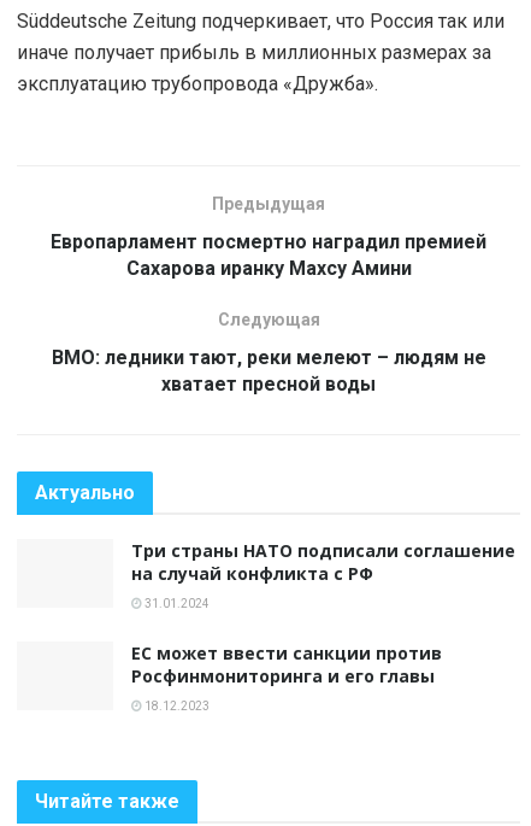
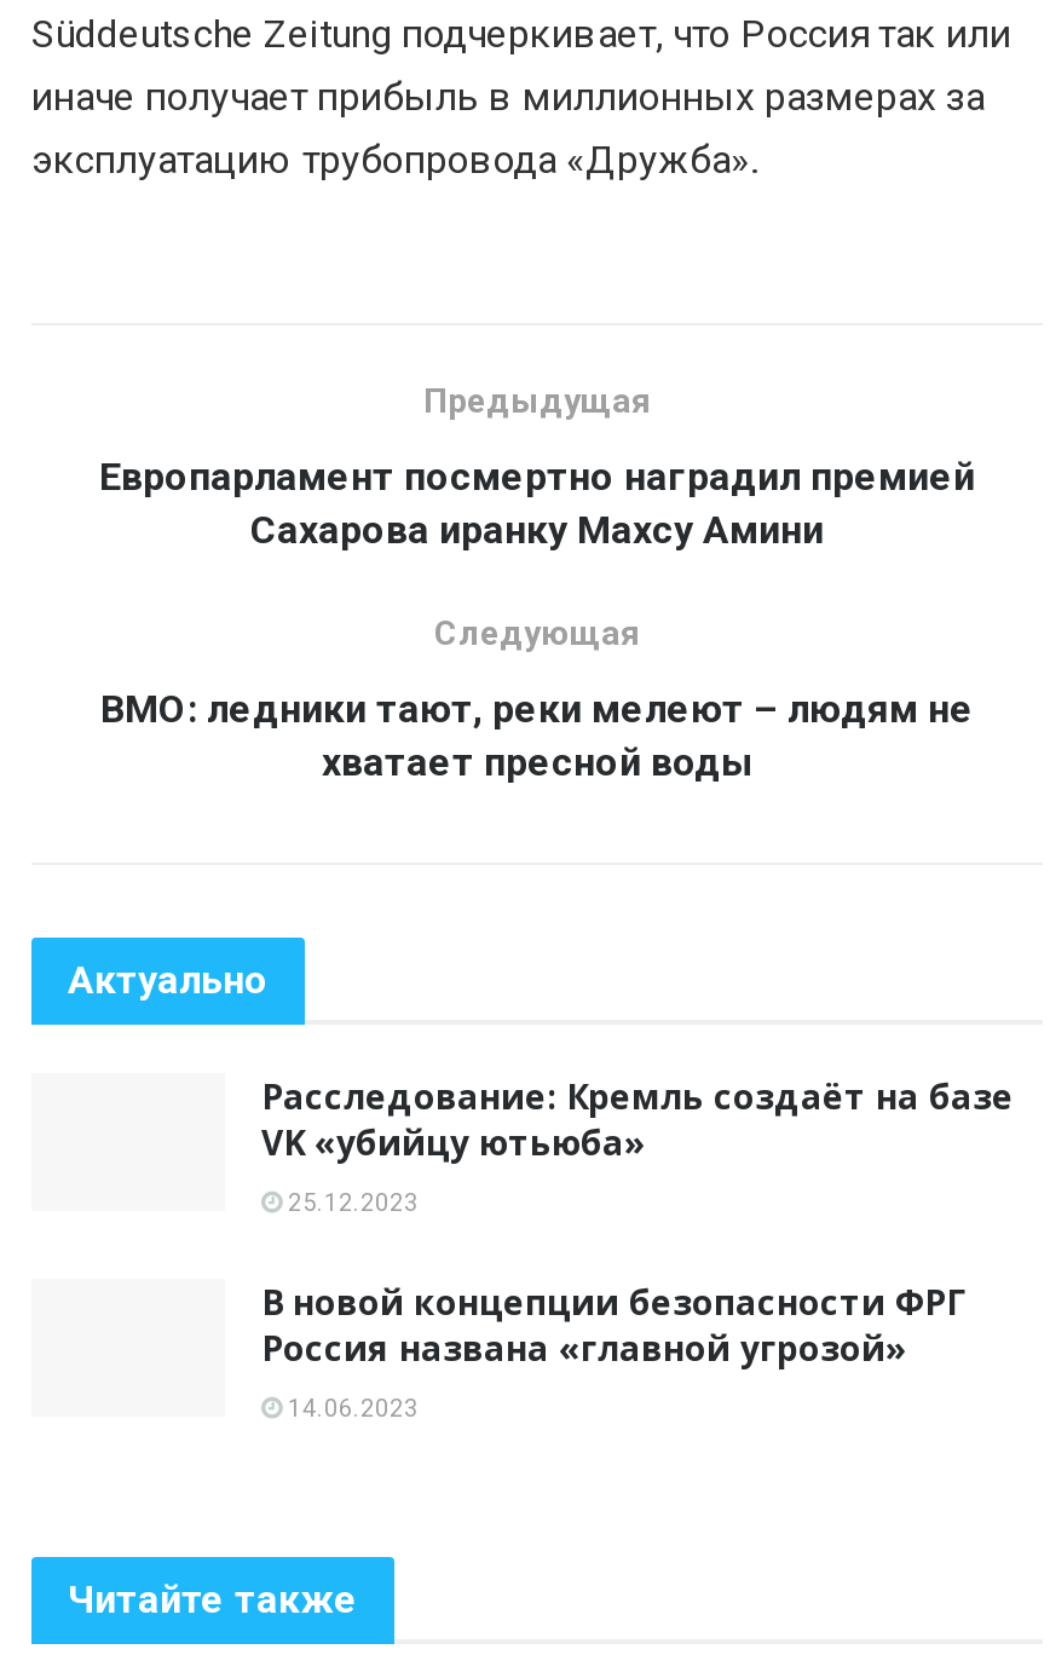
- Три страны НАТО подписали соглашение
- на случай конфликта с РФ
+ Расследование: Кремль создаёт на базе
+ VK «убийцу ютьюба»

- 31.01.2024
+ 25.12.2023

- ЕС может ввести санкции против
- Росфинмониторинга и его главы
+ В новой концепции безопасности ФРГ
+ Россия названа «главной угрозой»

- 18.12.2023
+ 14.06.2023
